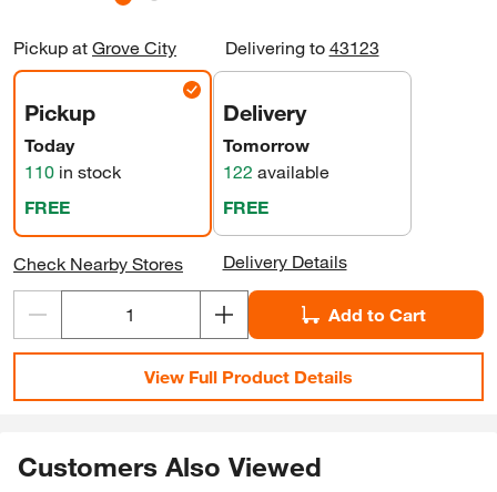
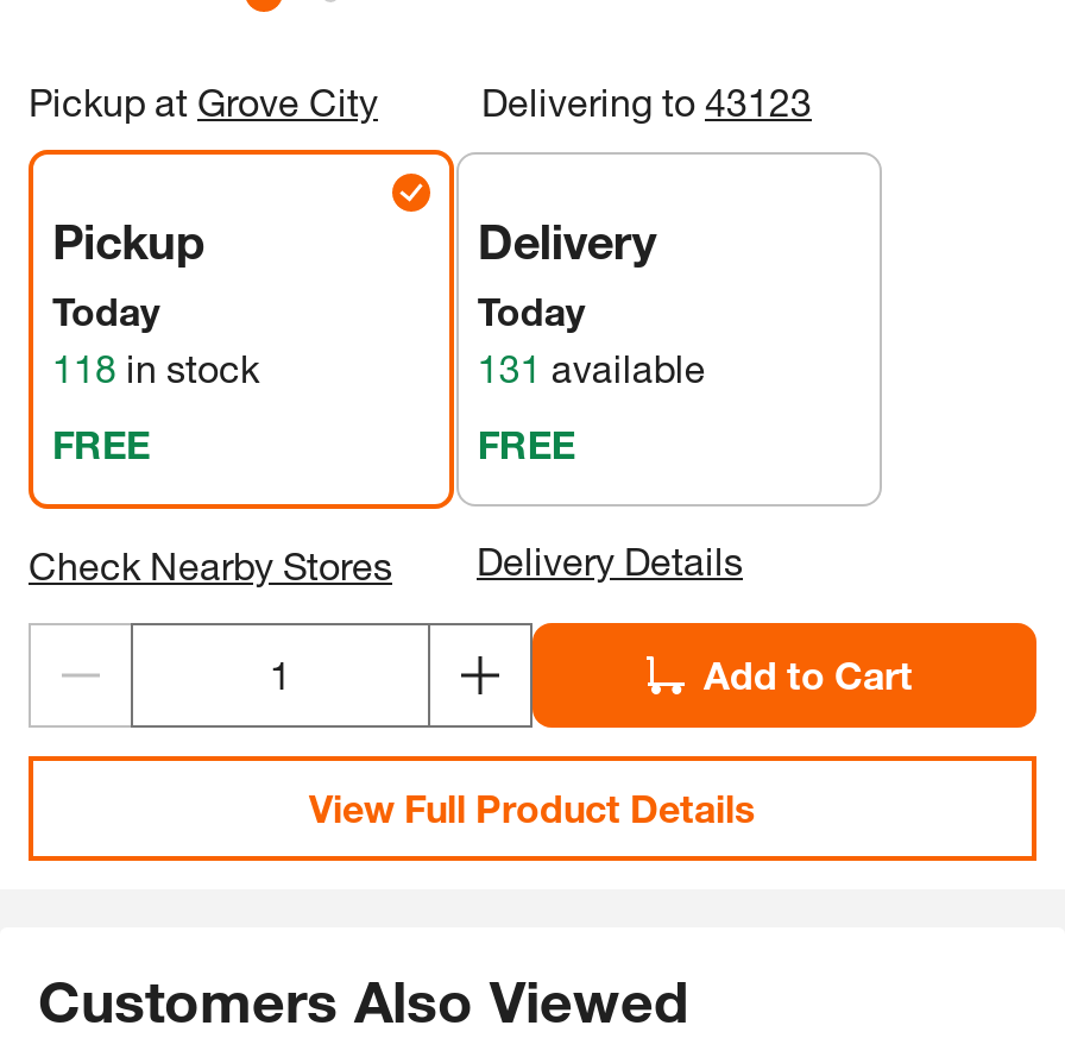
- Tomorrow
- 122 available
+ Today
+ 131 available

- 110 in stock
+ 118 in stock
